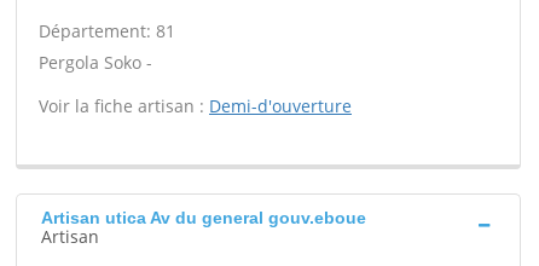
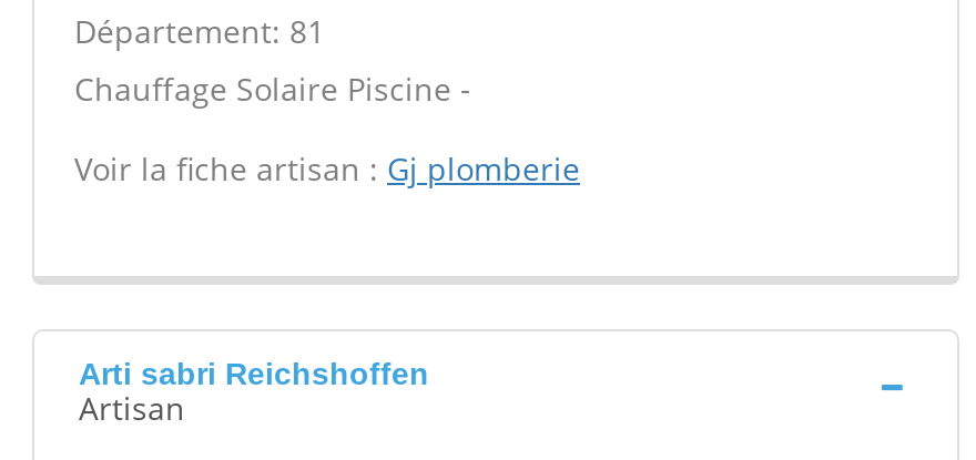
- Pergola Soko -
+ Chauffage Solaire Piscine -

- Voir la fiche artisan : Demi-d'ouverture
+ Voir la fiche artisan : Gj plomberie

- Artisan utica Av du general gouv.eboue
+ Arti sabri Reichshoffen
